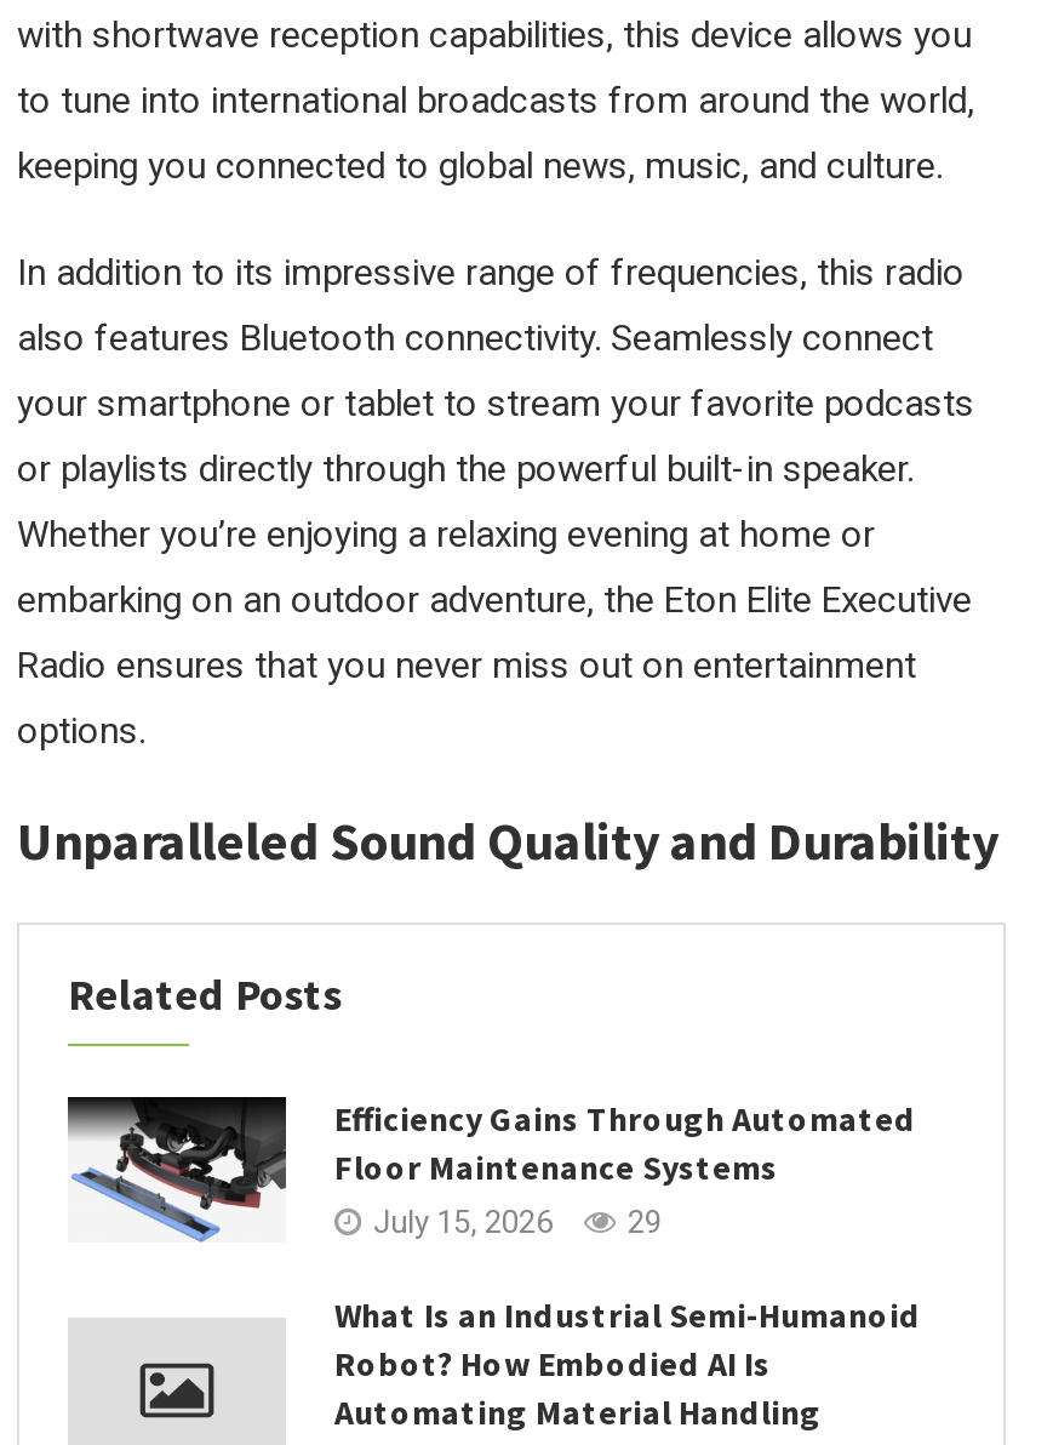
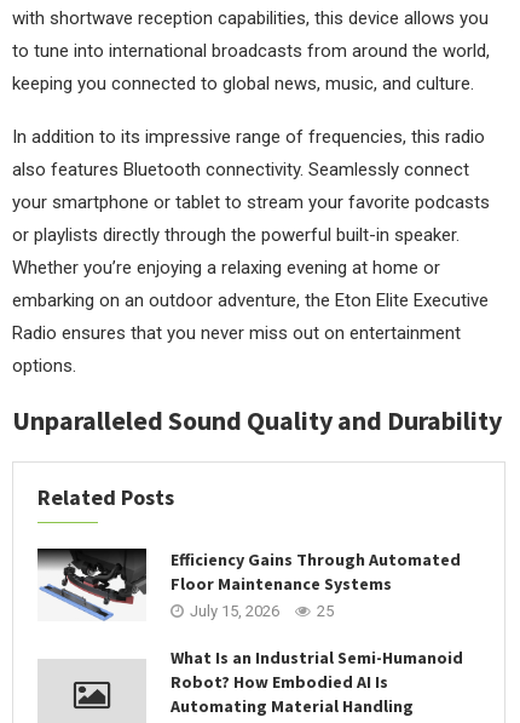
- 29
+ 25
